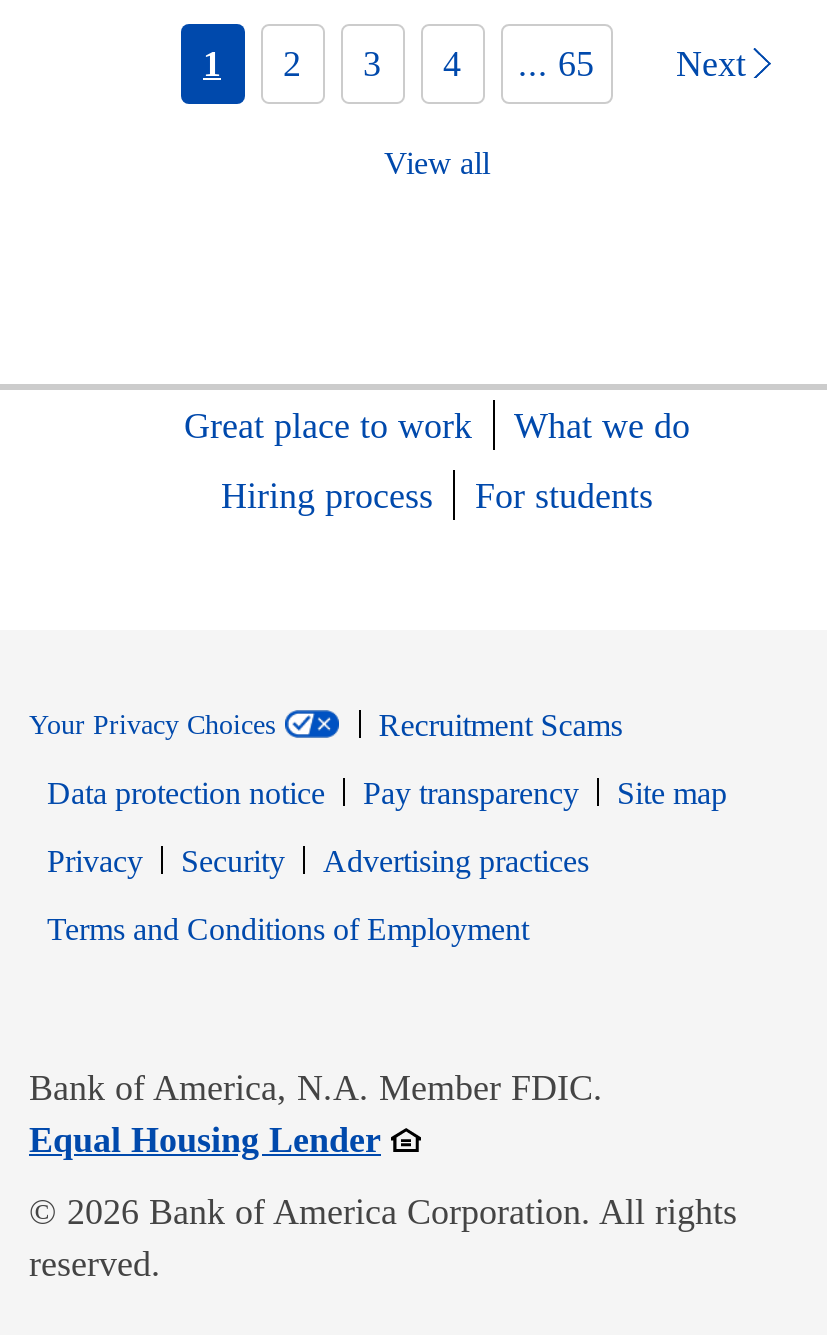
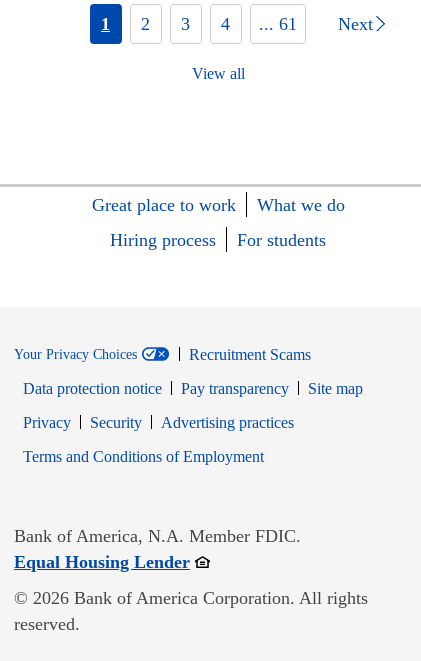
- 1 2 3 4 ... 65
+ 1 2 3 4 ... 61
